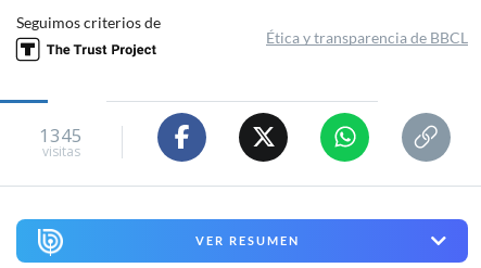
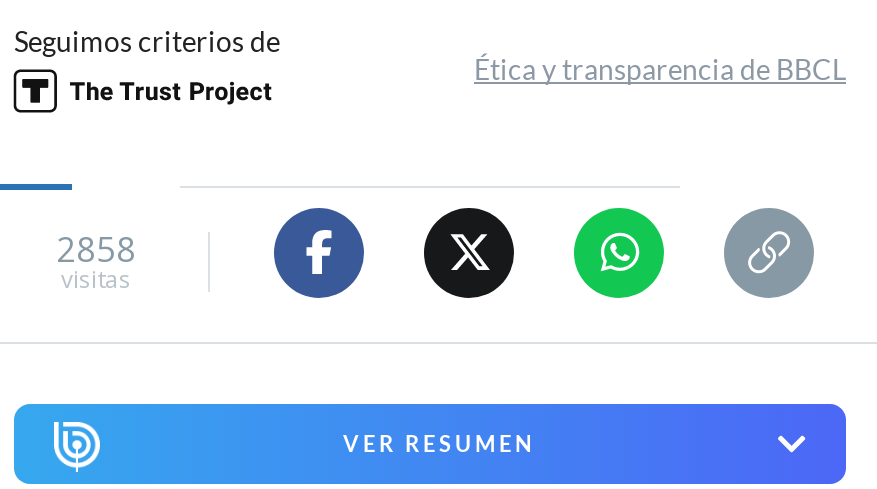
- 1345
+ 2858
